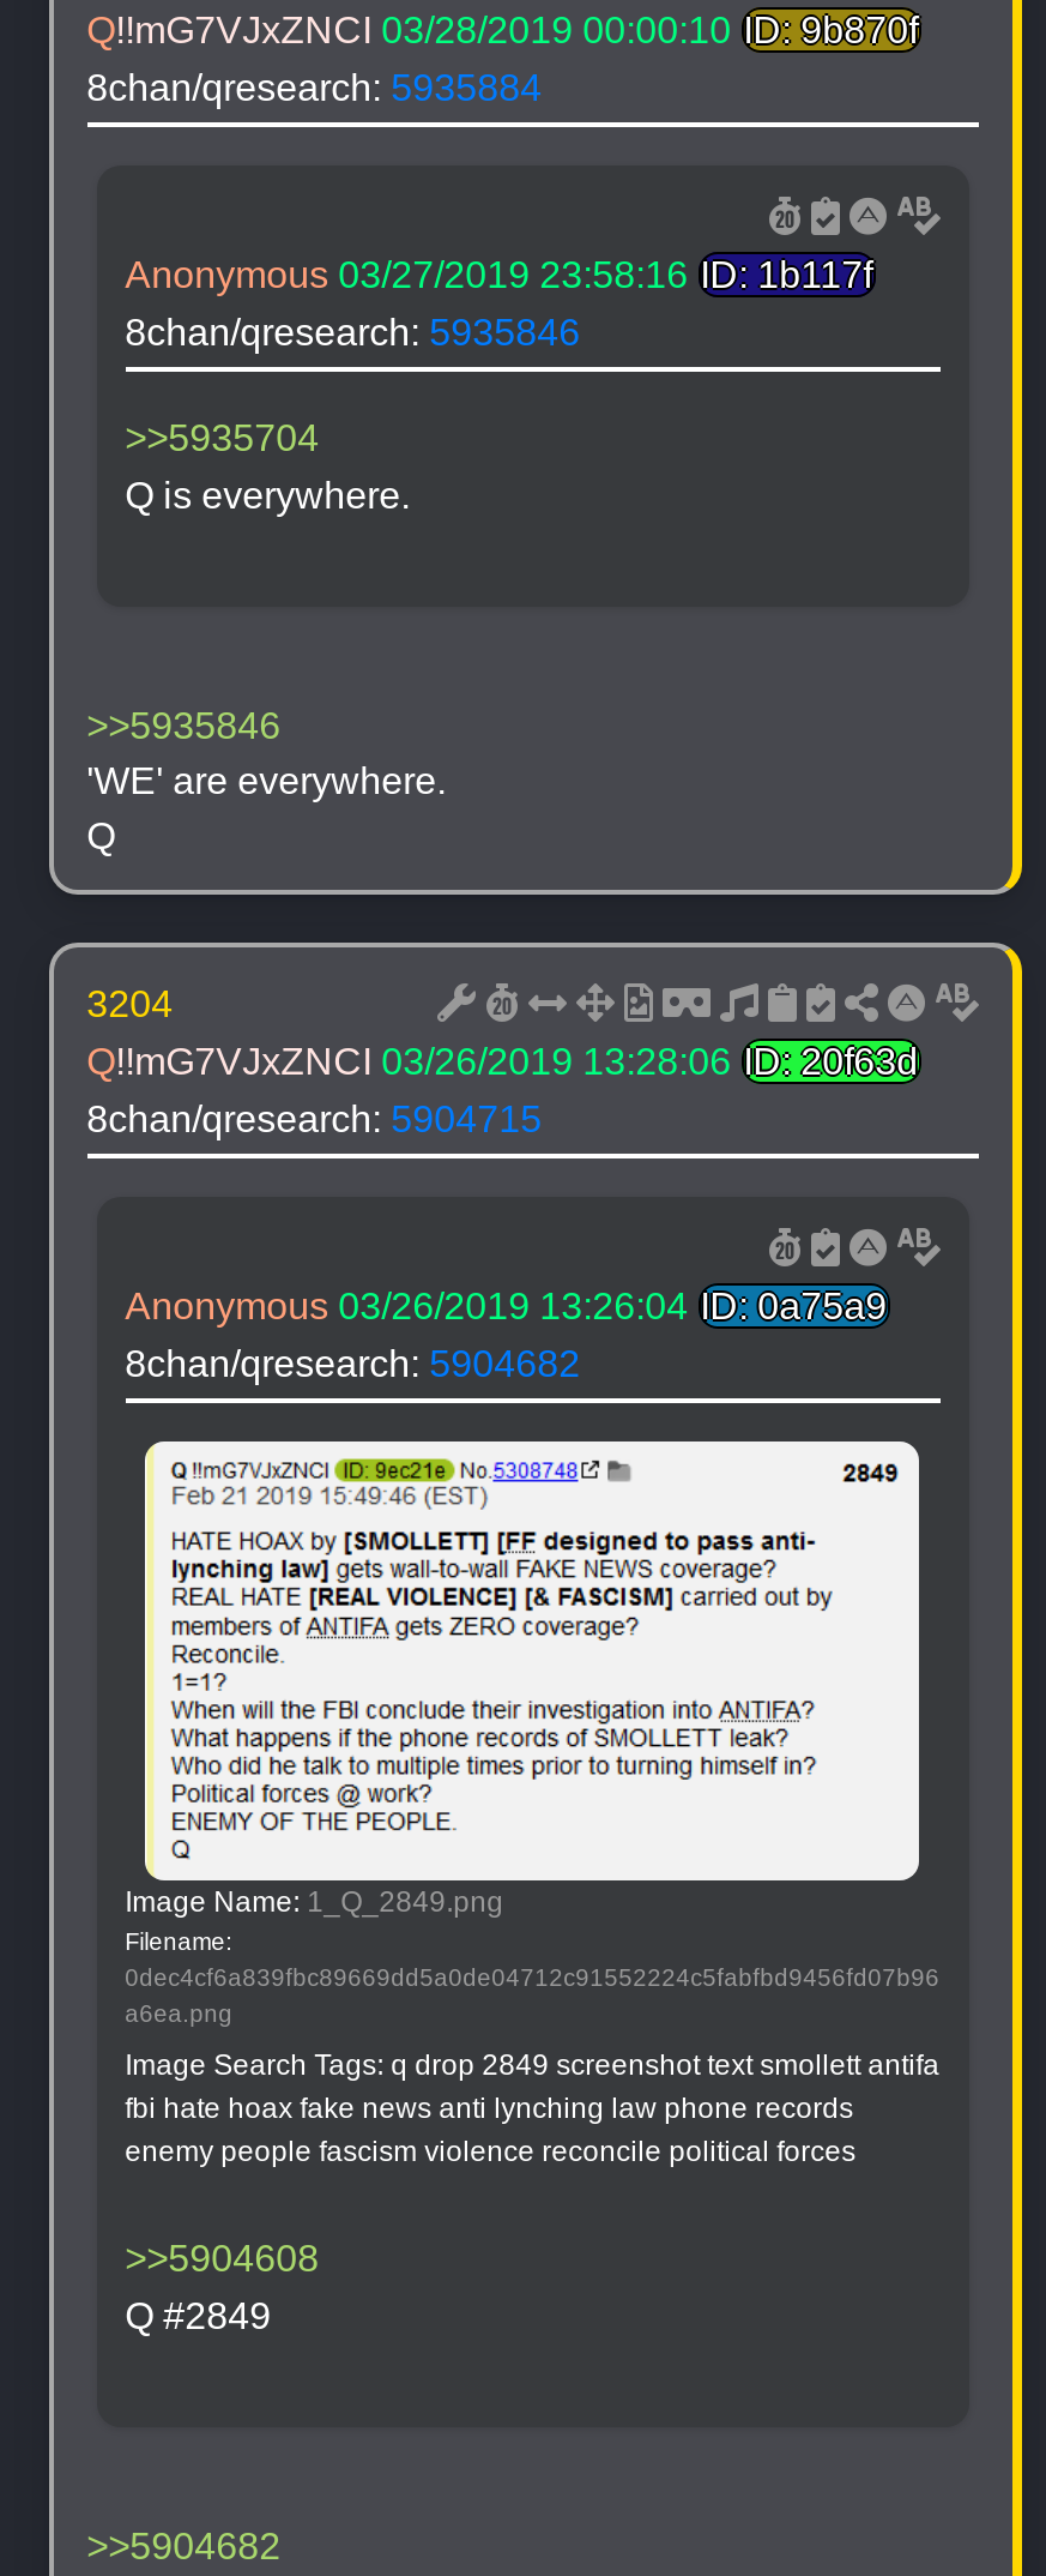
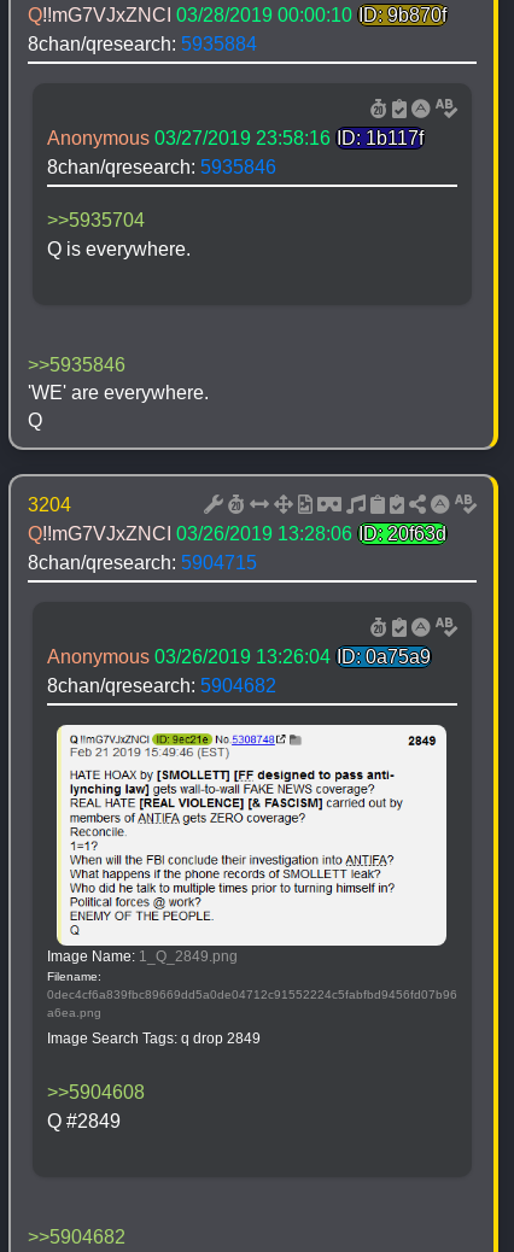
- Image Search Tags: q drop 2849 screenshot text smollett antifa
- fbi hate hoax fake news anti lynching law phone records
- enemy people fascism violence reconcile political forces
+ Image Search Tags: q drop 2849
